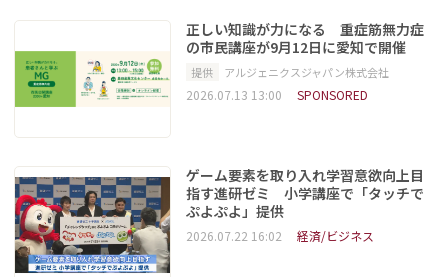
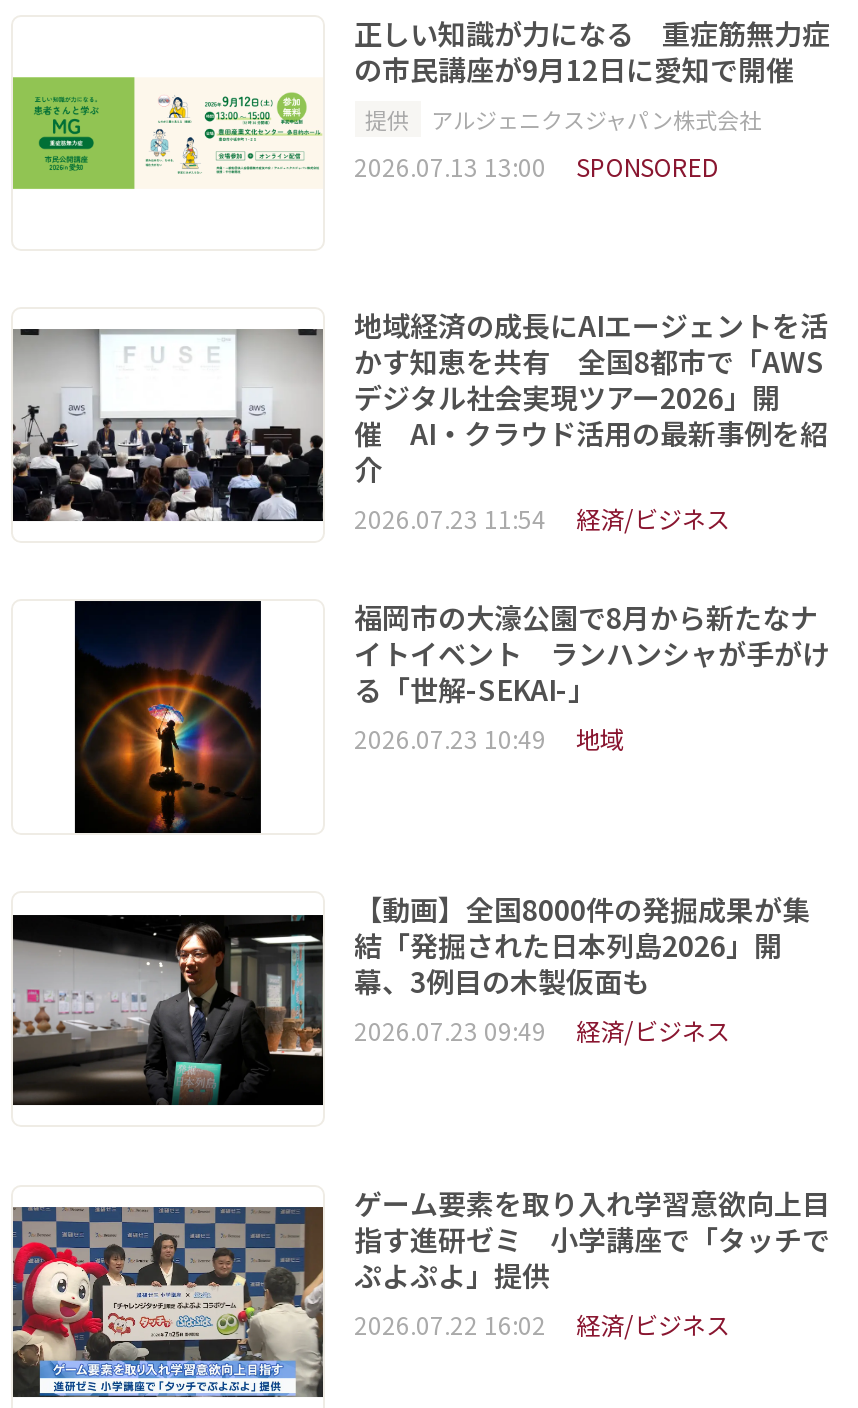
+ [image]
+ 【動画】全国8000件の発掘成果が集
+ 結「発掘された日本列島2026」開
+ 幕、3例目の木製仮面も
+ 2026.07.23 09:49
+ 経済/ビジネス

+ [image]
+ 地域経済の成長にAIエージェントを活
+ かす知恵を共有 全国8都市で「AWS
+ デジタル社会実現ツアー2026」開
+ 催 AI・クラウド活用の最新事例を紹
+ 介
+ 2026.07.23 11:54
+ 経済/ビジネス
+ 福岡市の大濠公園で8月から新たなナ
+ イトイベント ランハンシャが手がけ
+ る「世解-SEKAI-」
+ 2026.07.23 10:49
+ 地域

+ [image]
